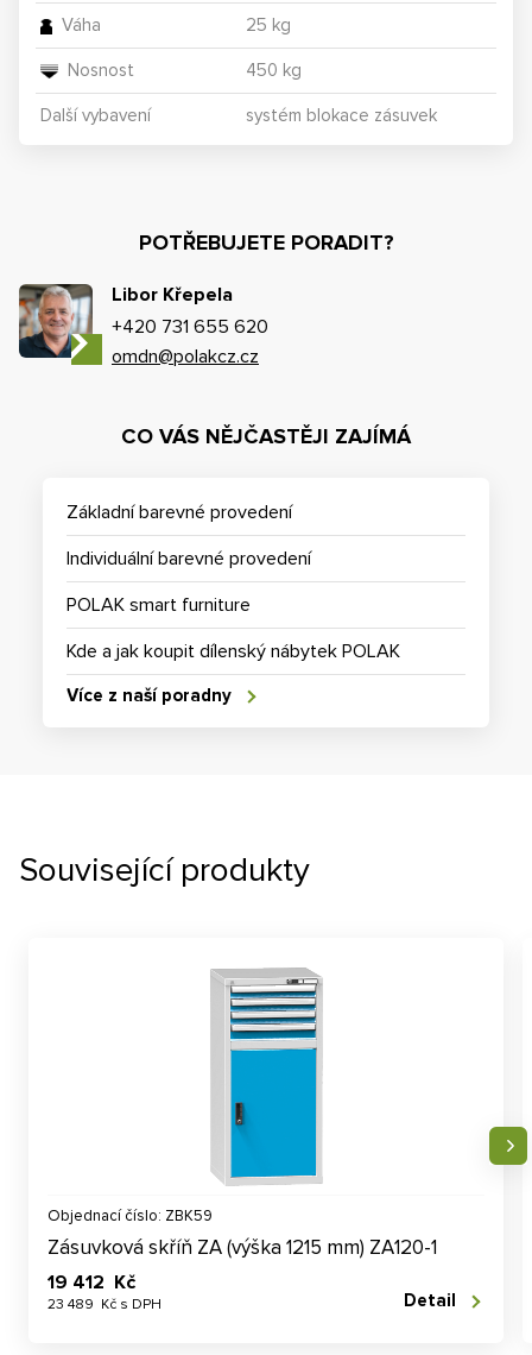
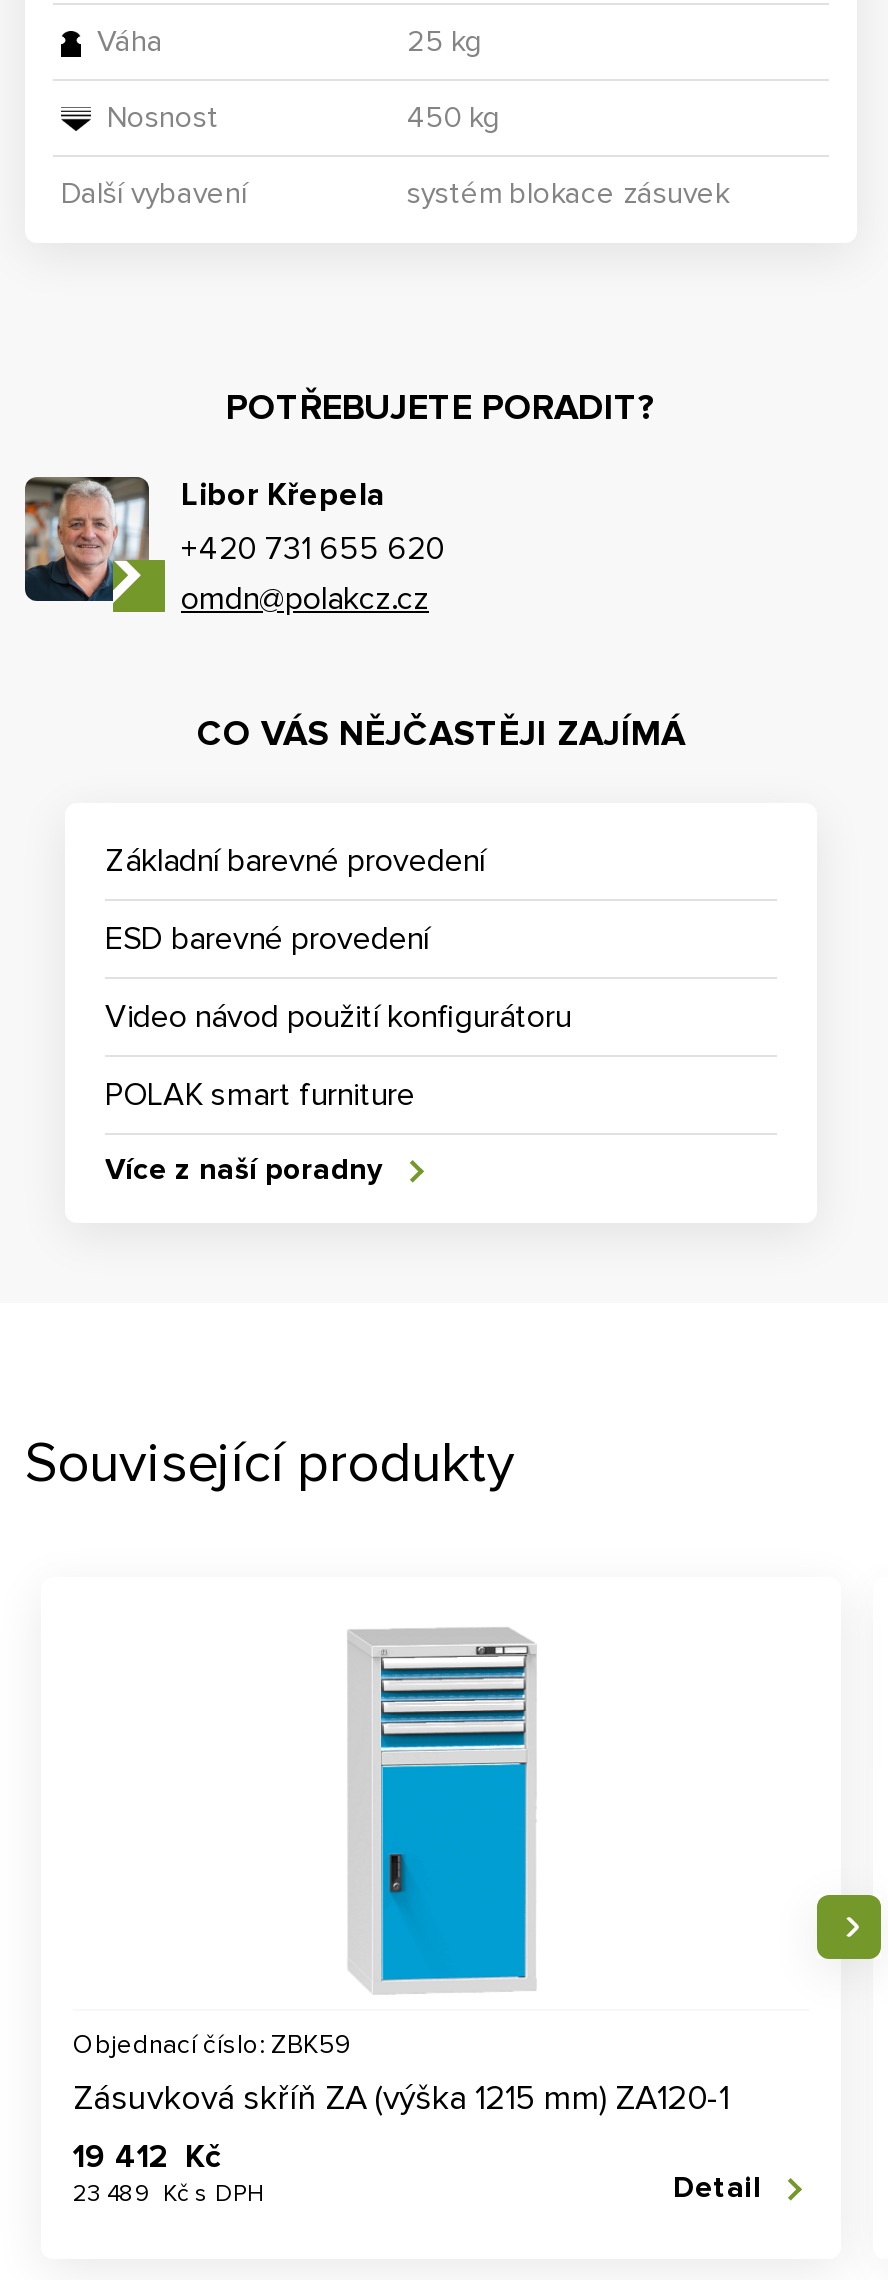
- Individuální barevné provedení
+ ESD barevné provedení
+ Video návod použití konfigurátoru

moved down: POLAK smart furniture

- Kde a jak koupit dílenský nábytek POLAK
